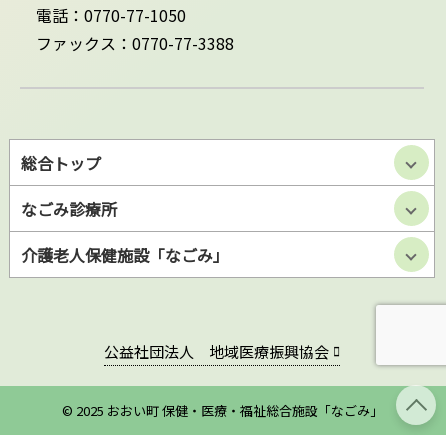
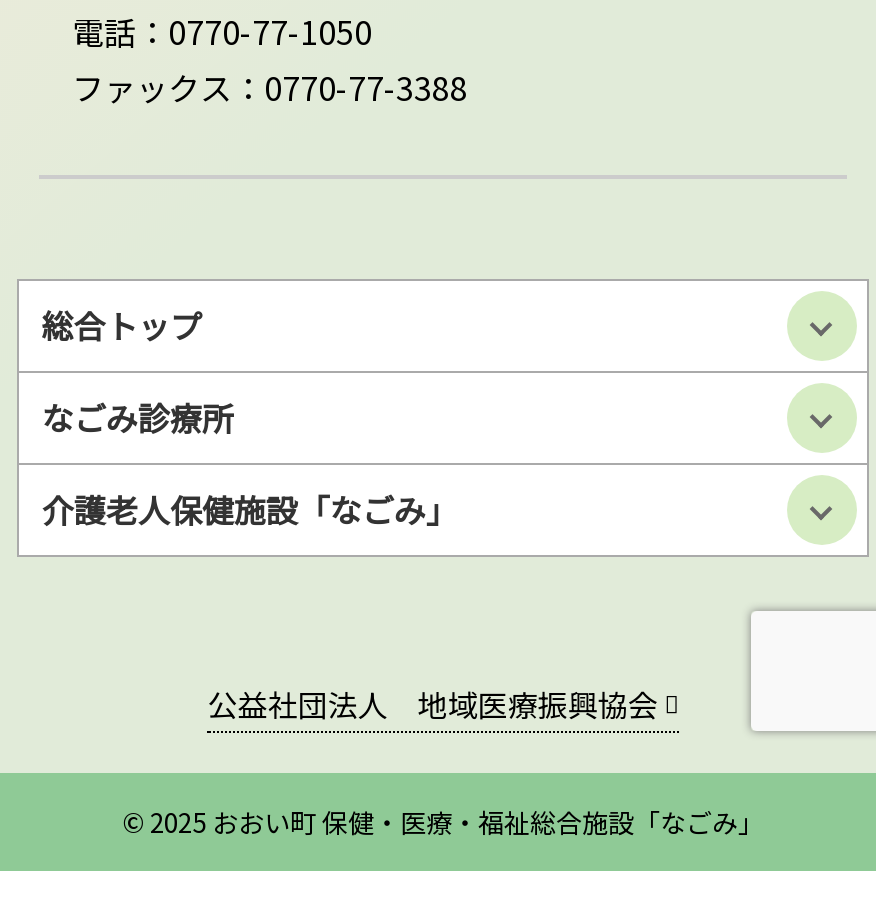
- [image]
